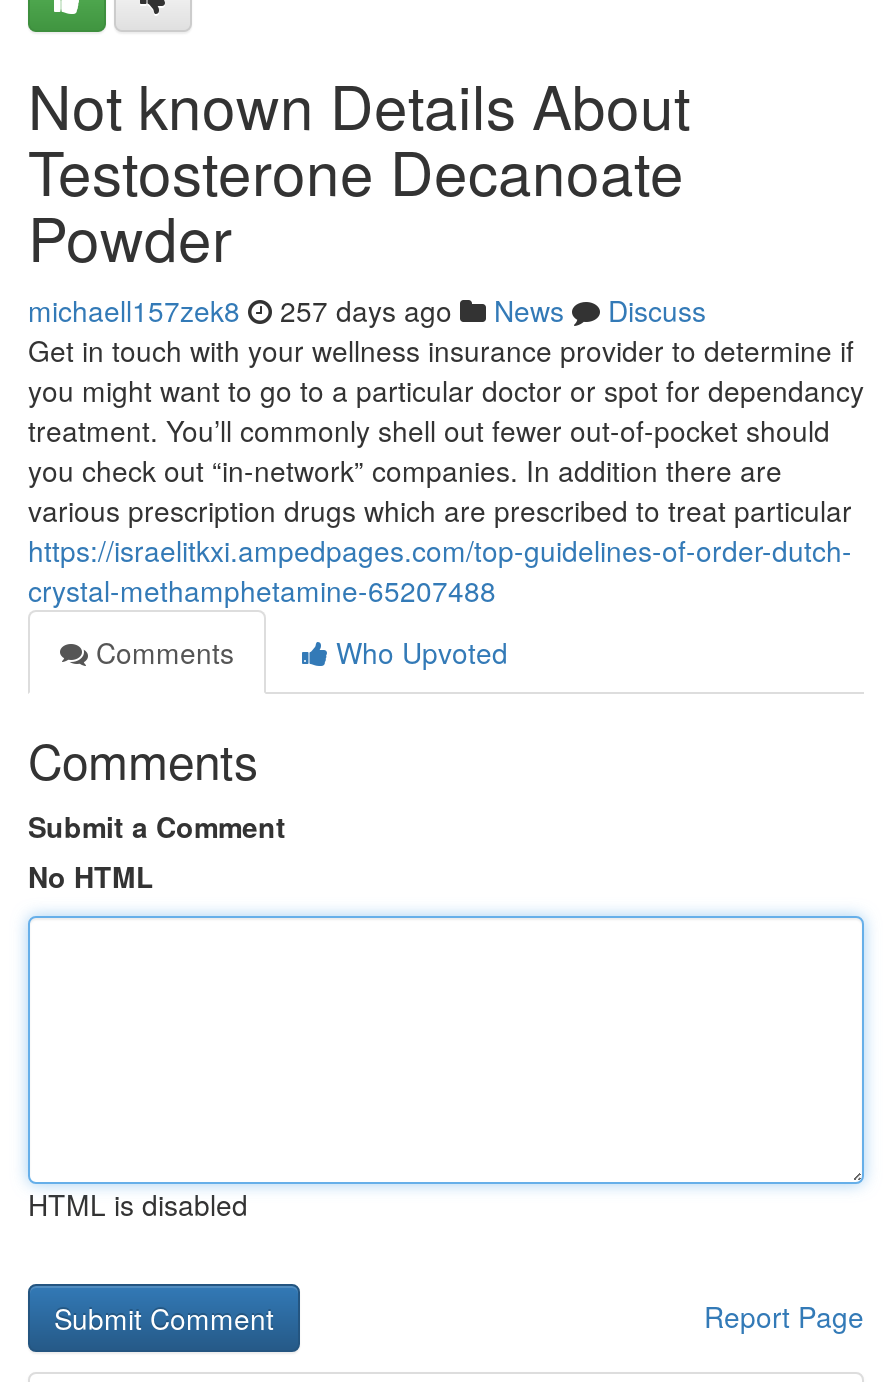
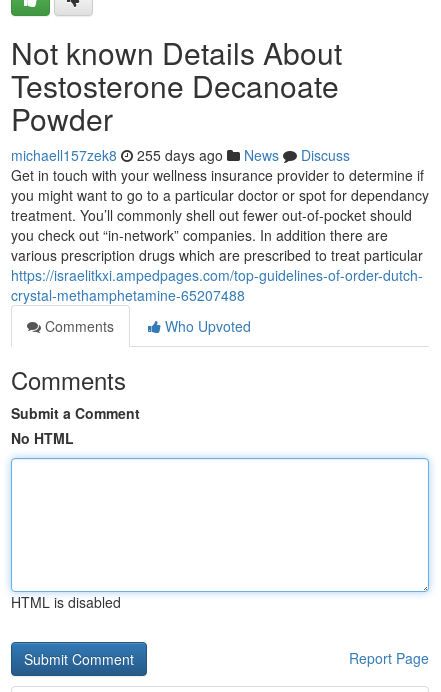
- michaell157zek8 257 days ago News Discuss
+ michaell157zek8 255 days ago News Discuss
